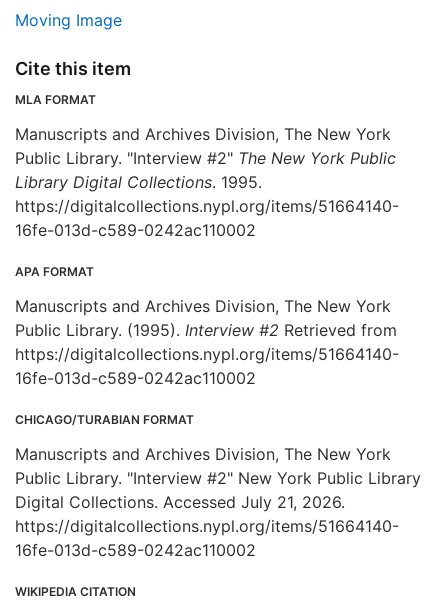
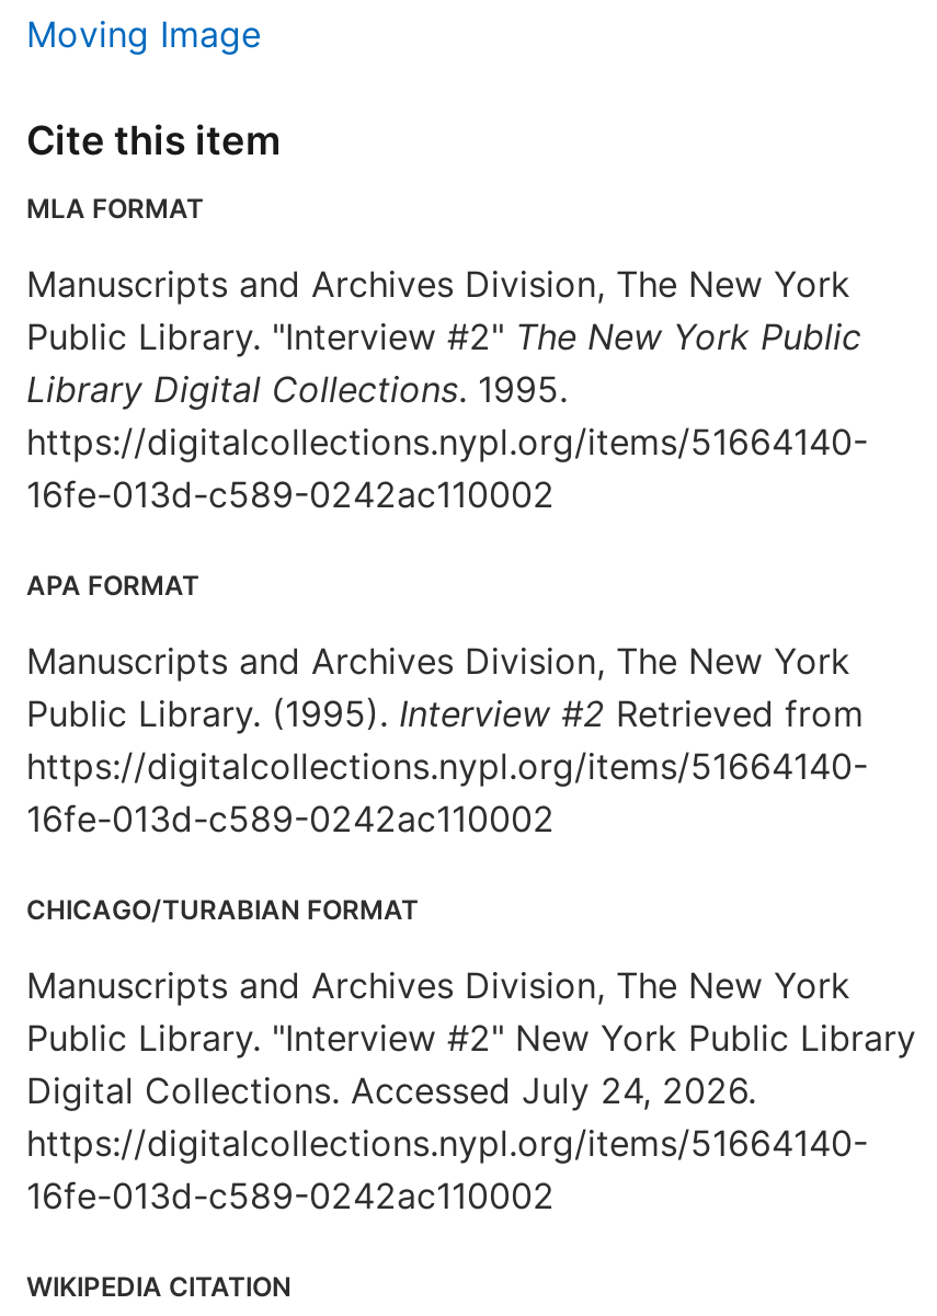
- Digital Collections. Accessed July 21, 2026.
+ Digital Collections. Accessed July 24, 2026.
